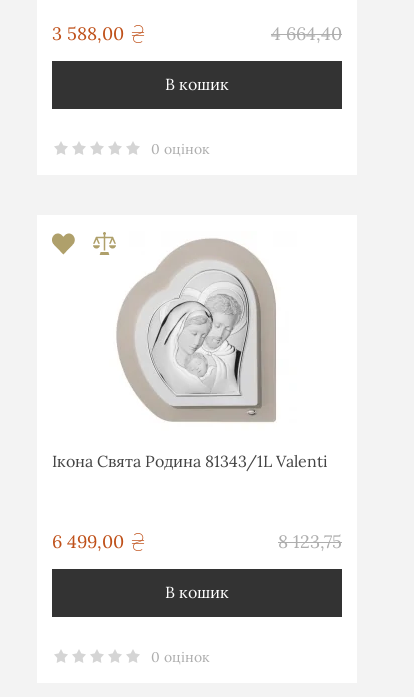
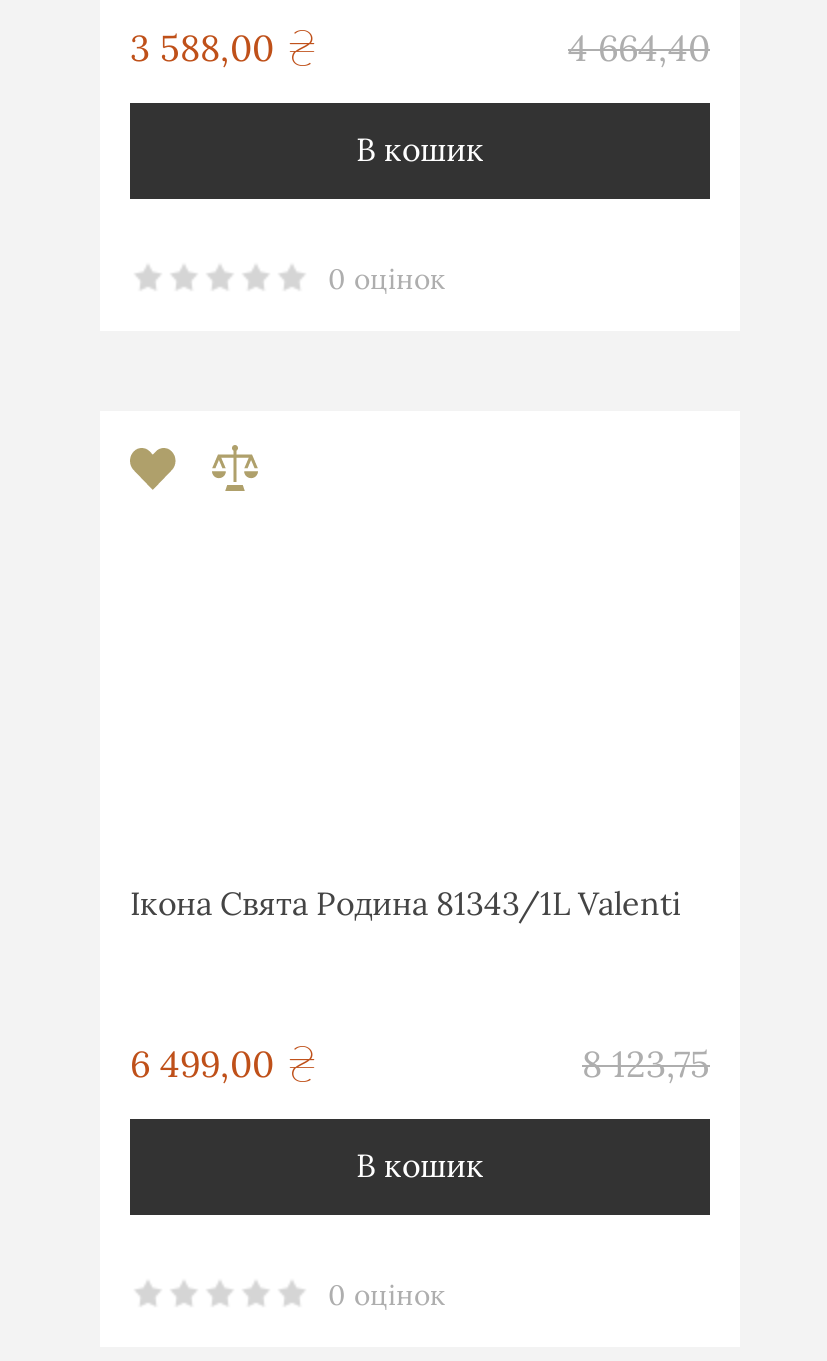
- [image]
